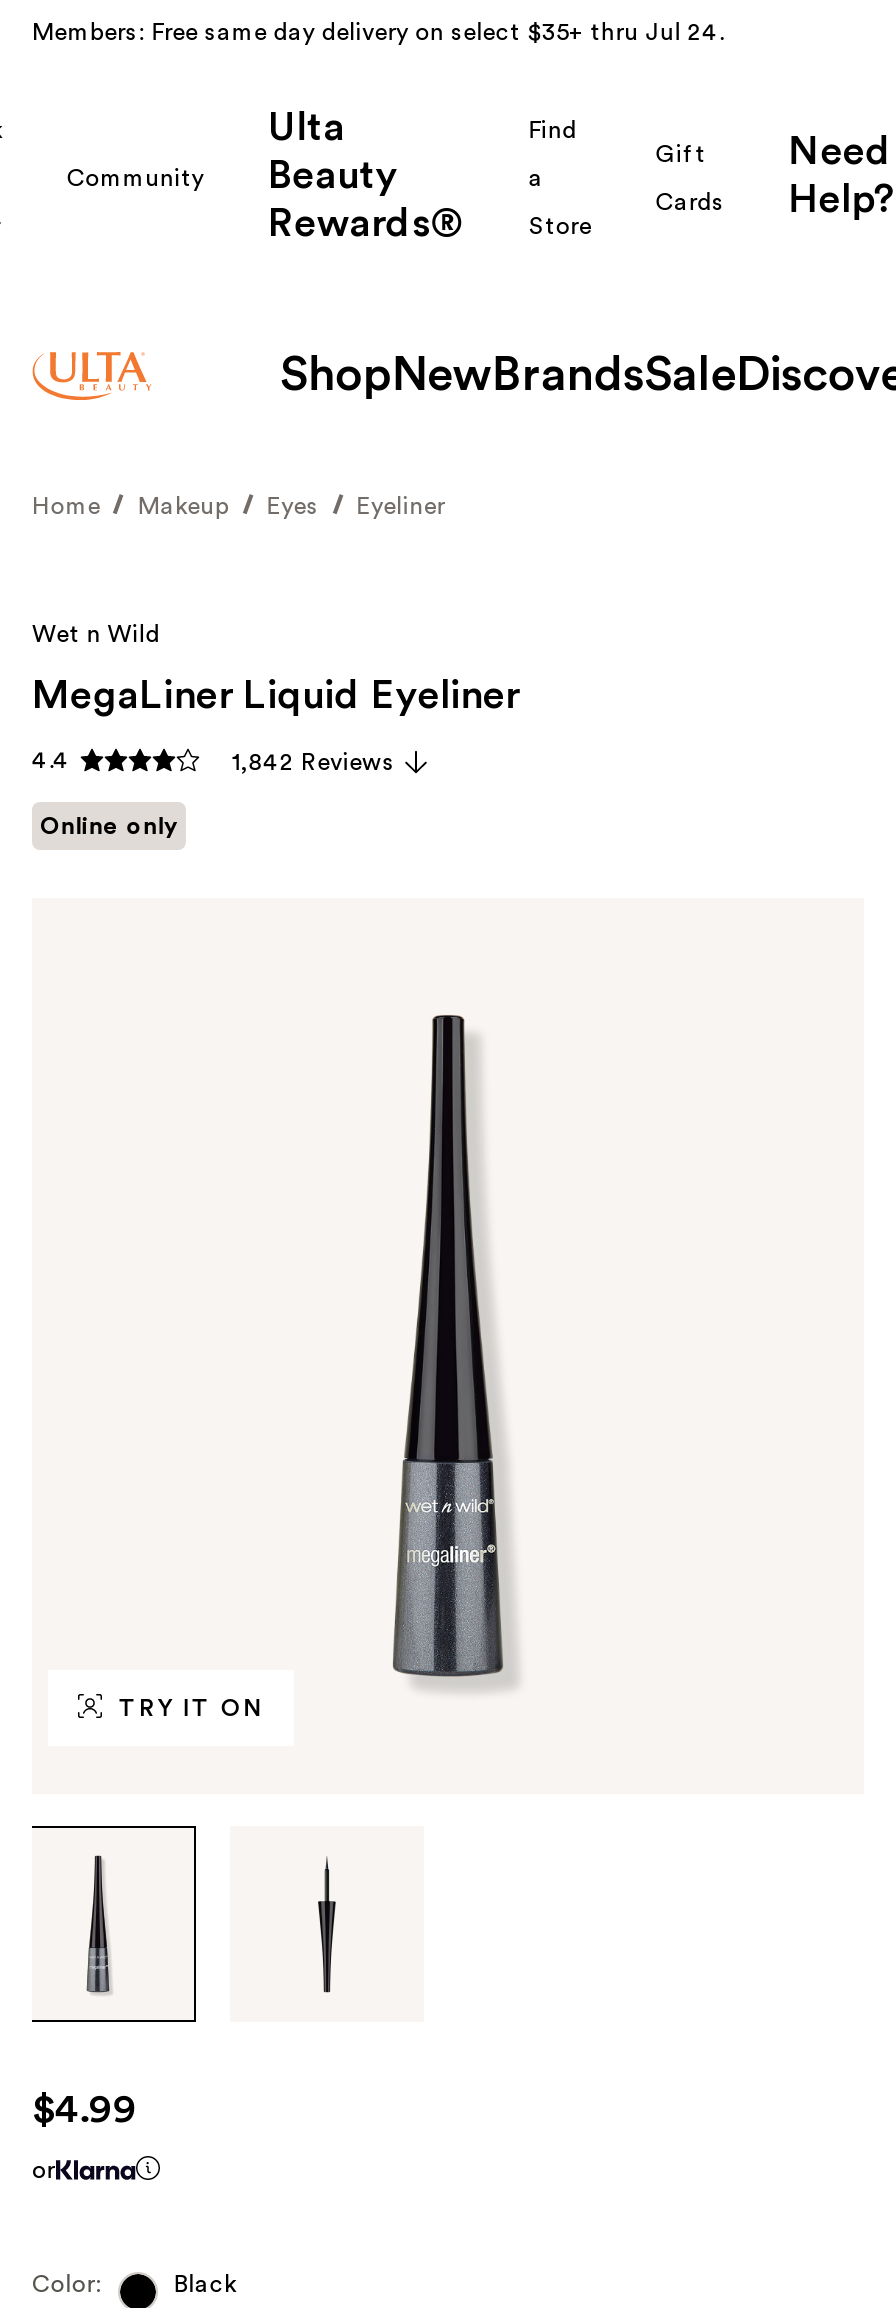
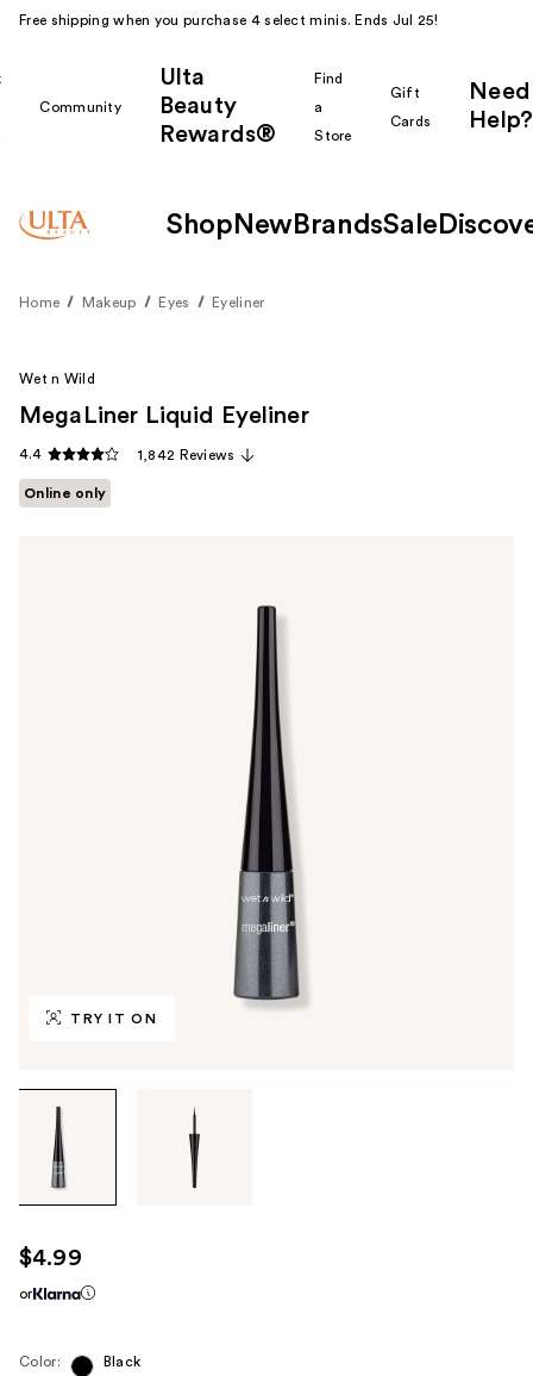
- Members: Free same day delivery on select $35+ thru Jul 24.
+ Free shipping when you purchase 4 select minis. Ends Jul 25!
